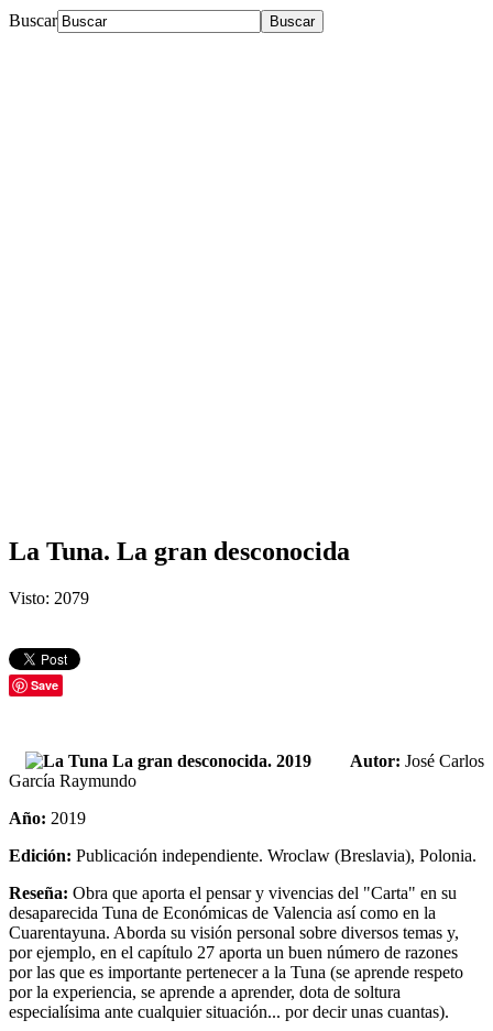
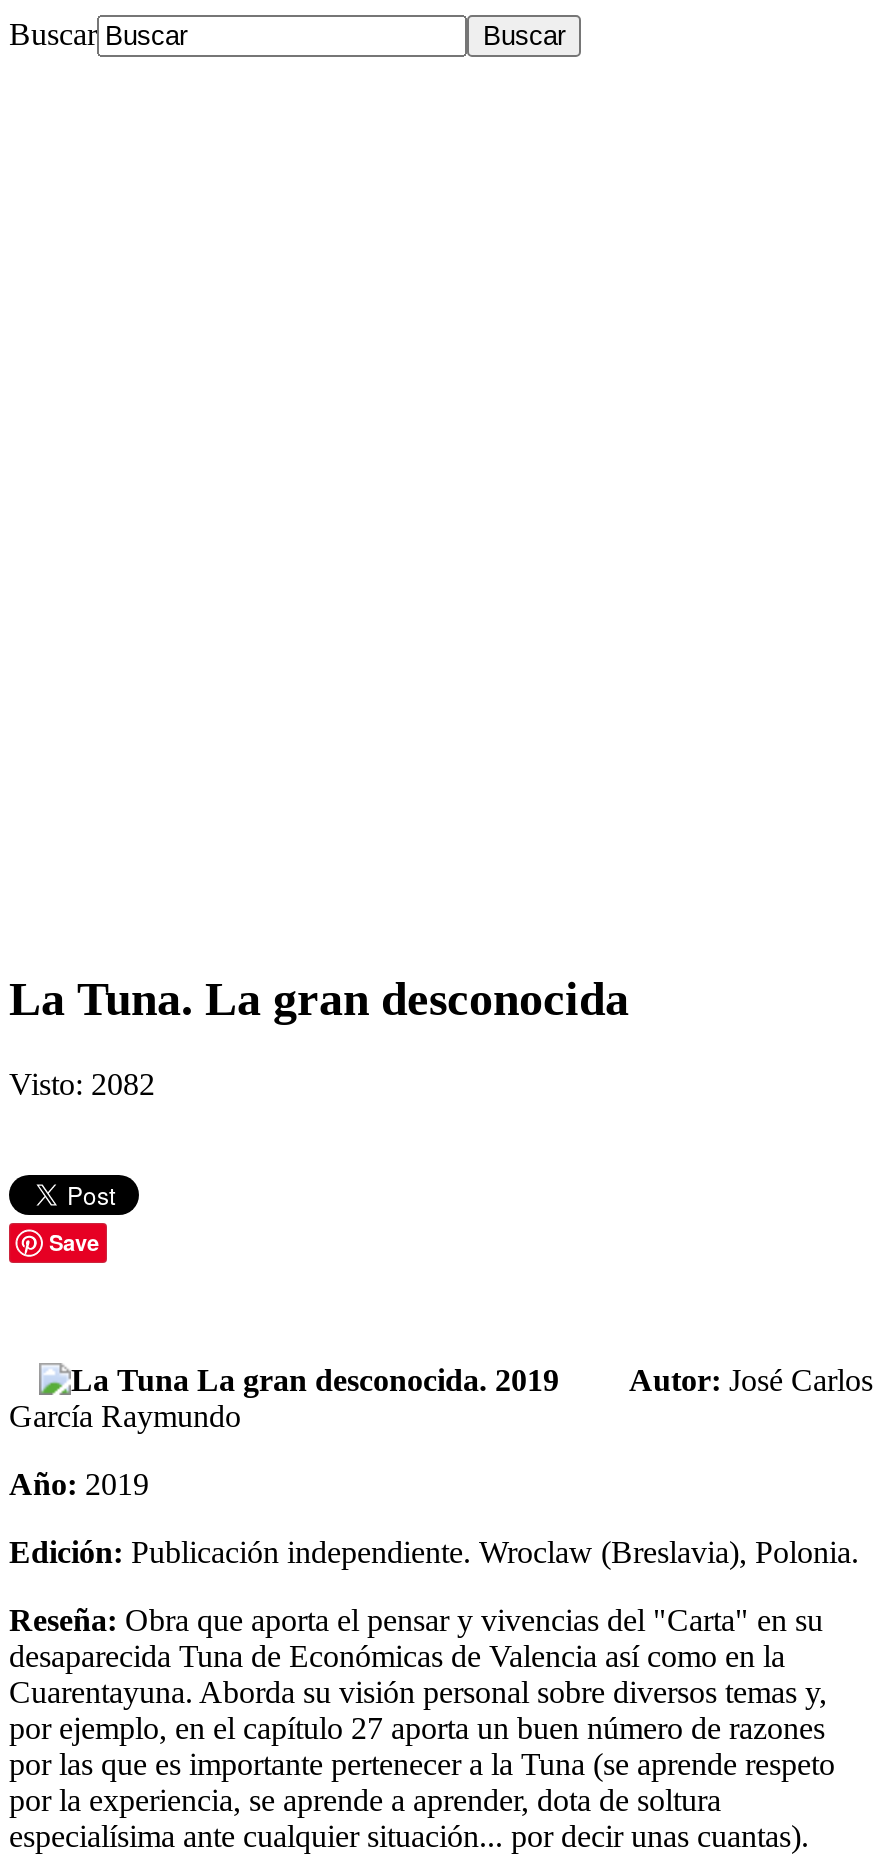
- Visto: 2079
+ Visto: 2082
